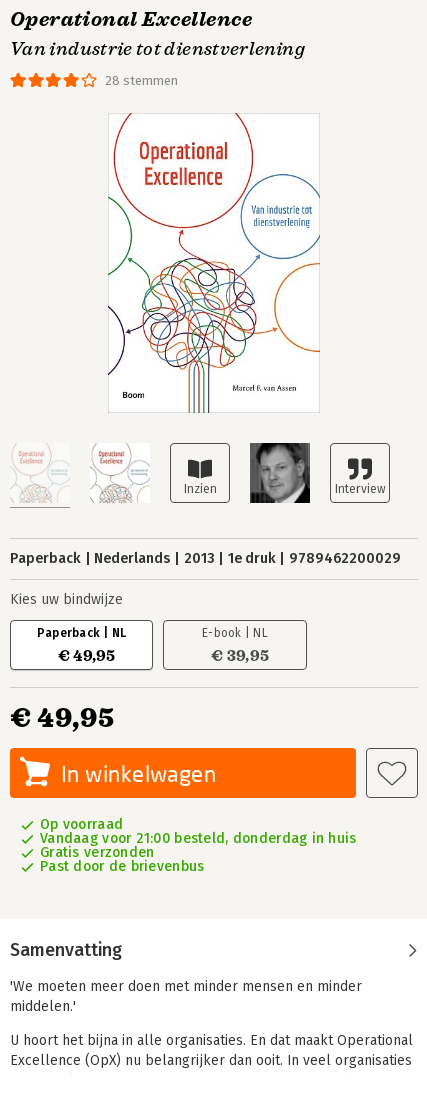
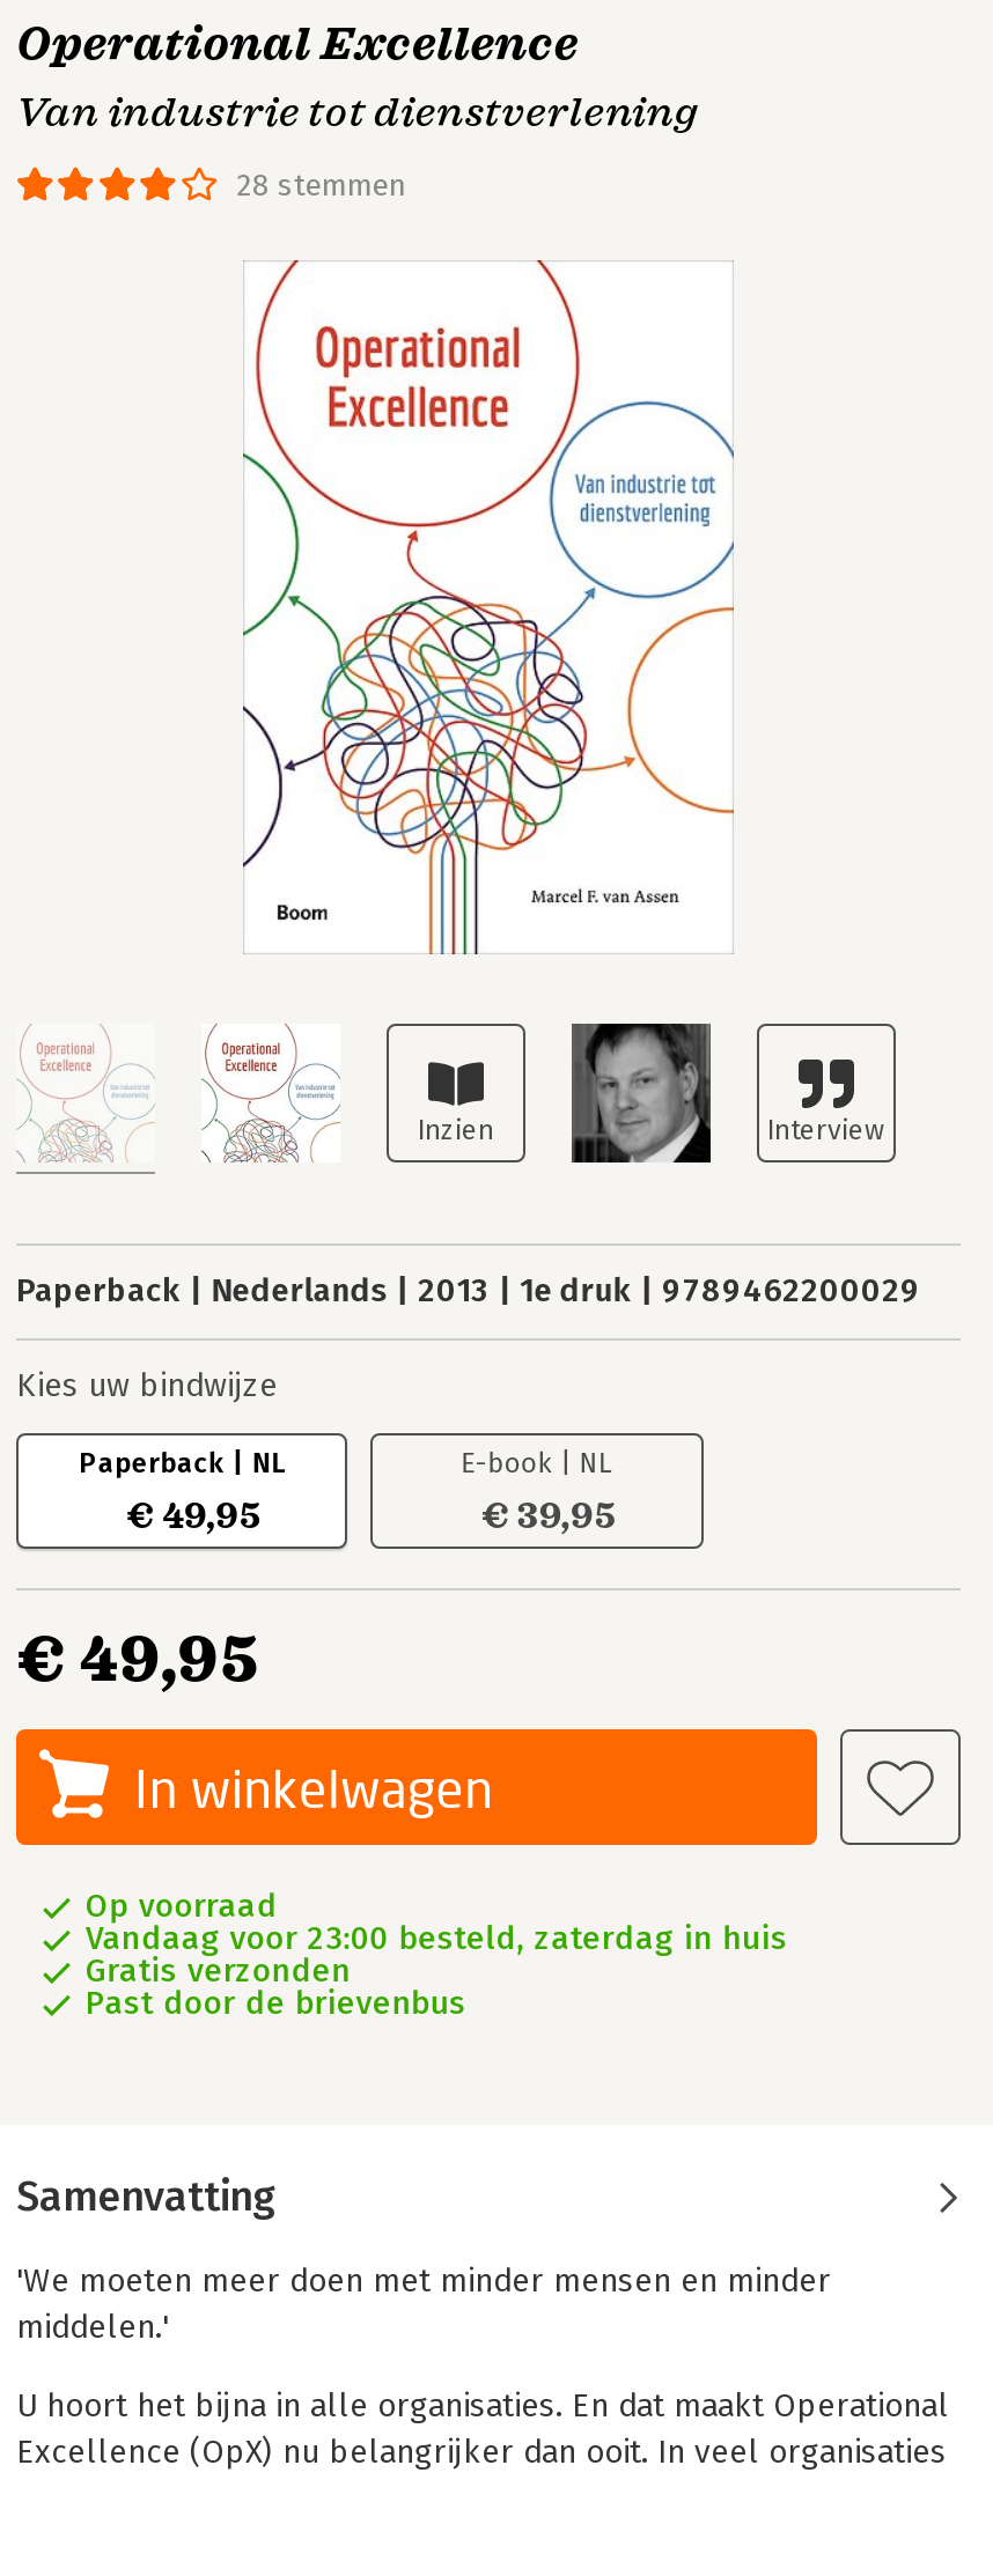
- Vandaag voor 21:00 besteld, donderdag in huis
+ Vandaag voor 23:00 besteld, zaterdag in huis
